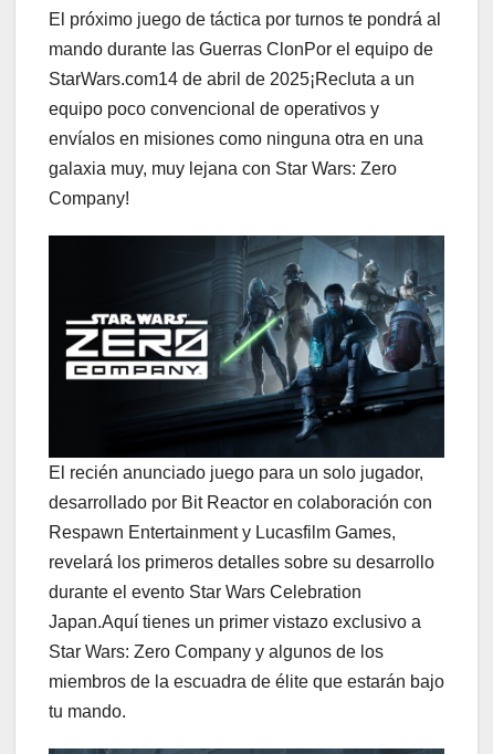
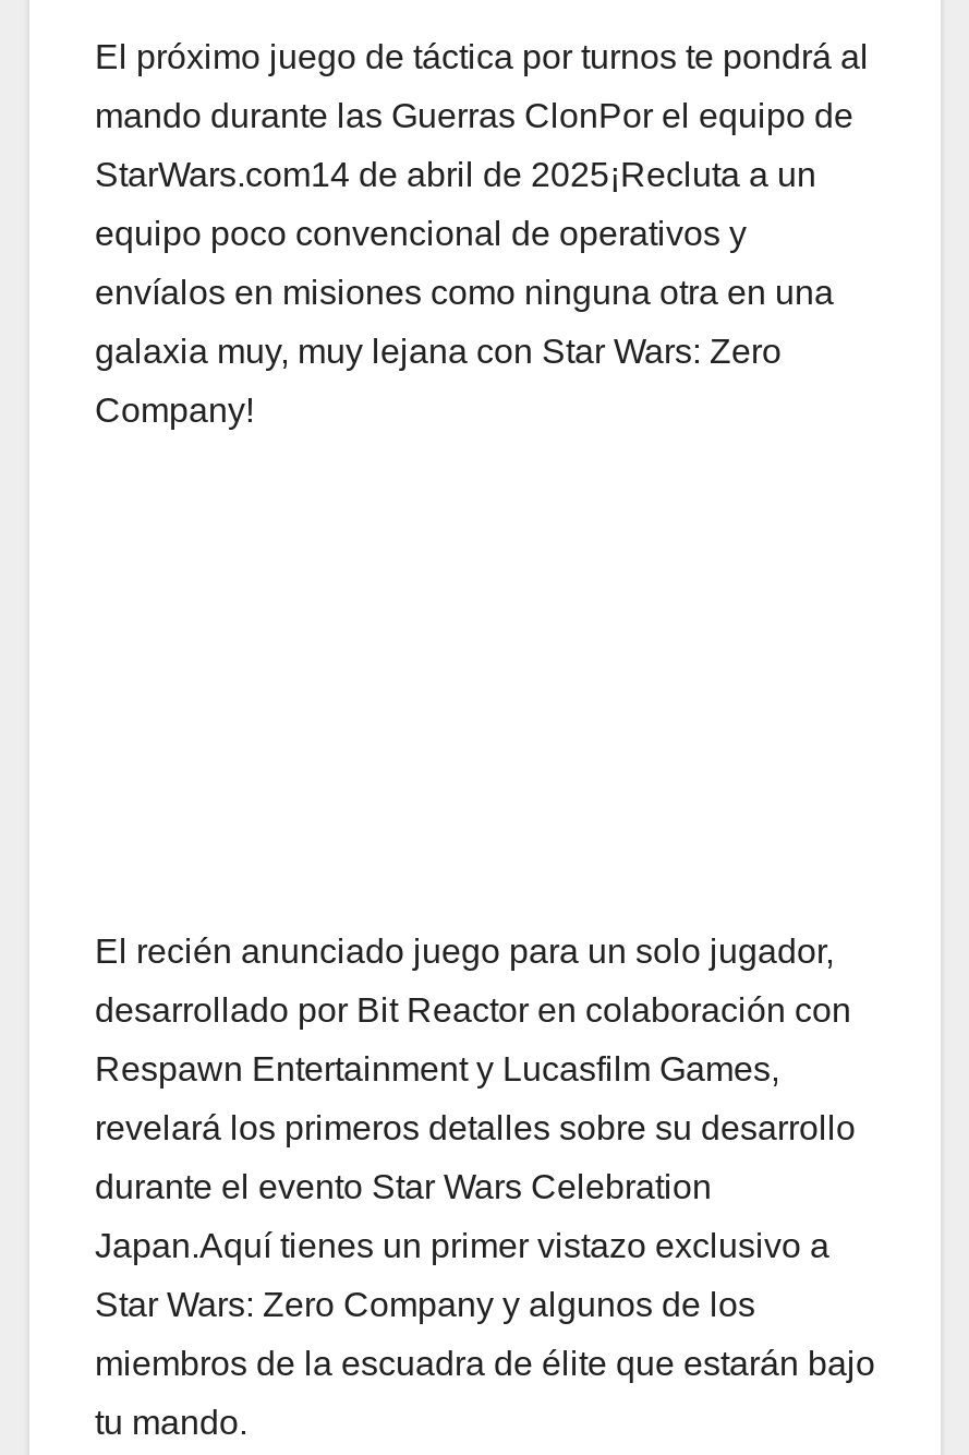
- [image]
